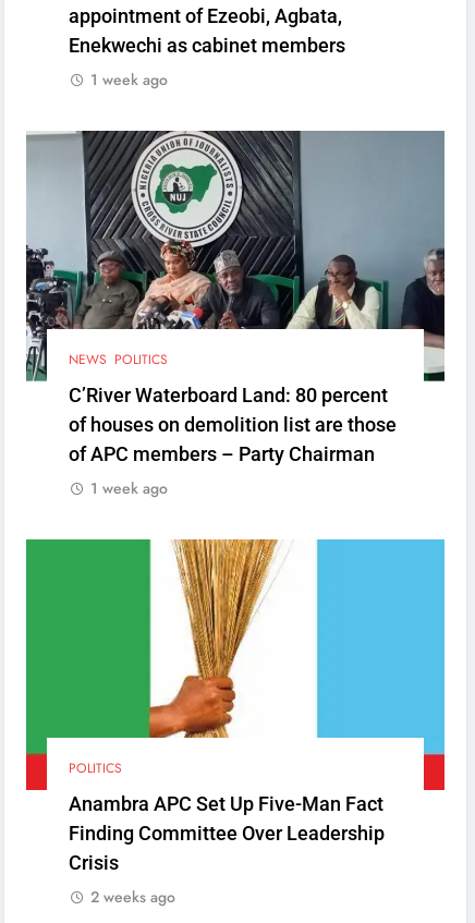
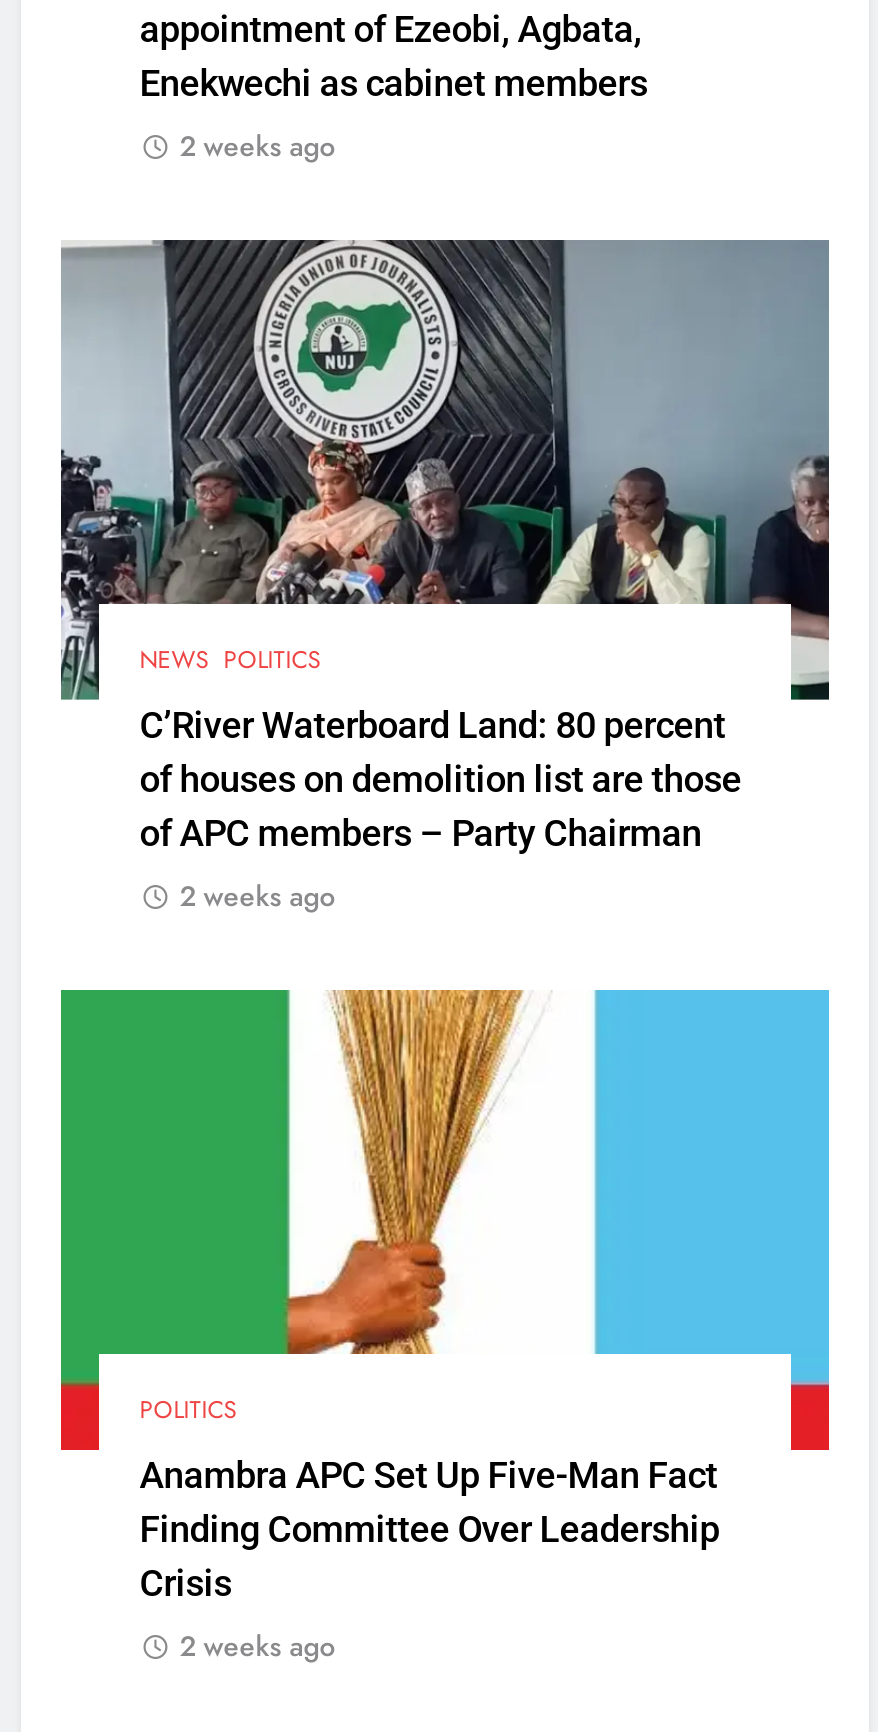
- 1 week ago
+ 2 weeks ago

- 1 week ago
+ 2 weeks ago
